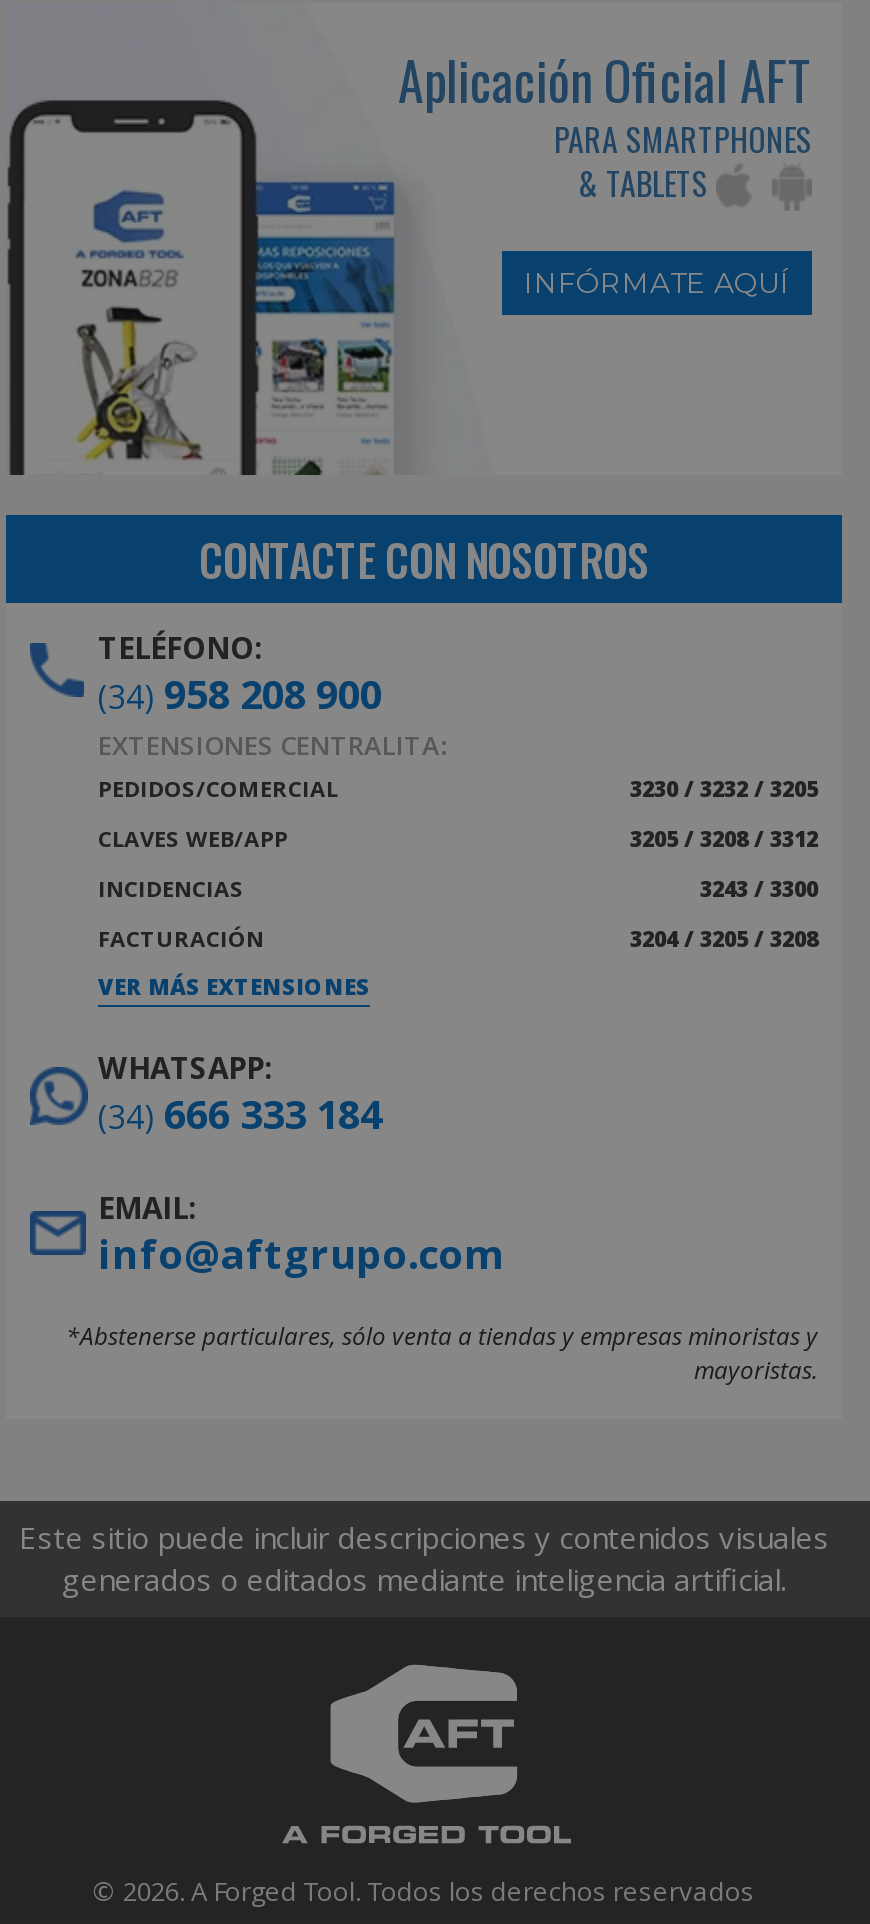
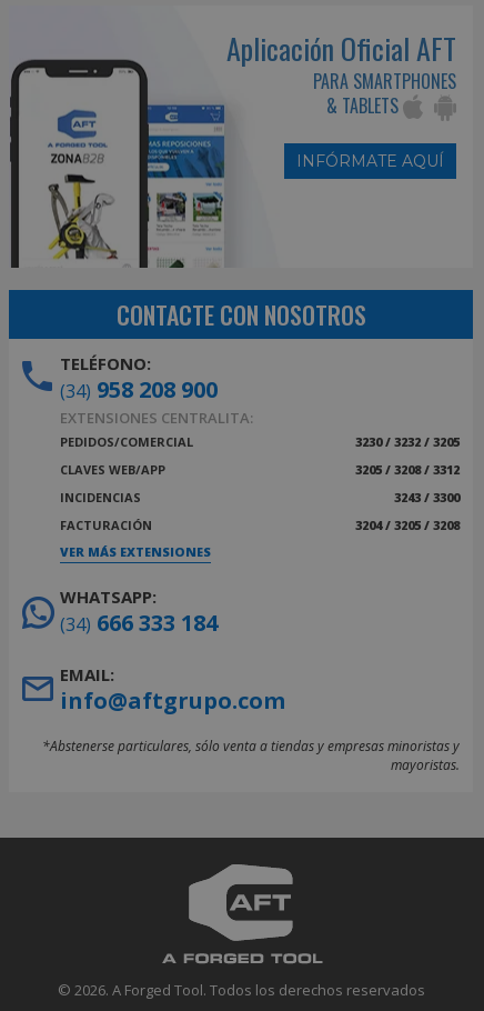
- Este sitio puede incluir descripciones y contenidos visuales
- generados o editados mediante inteligencia artificial.
